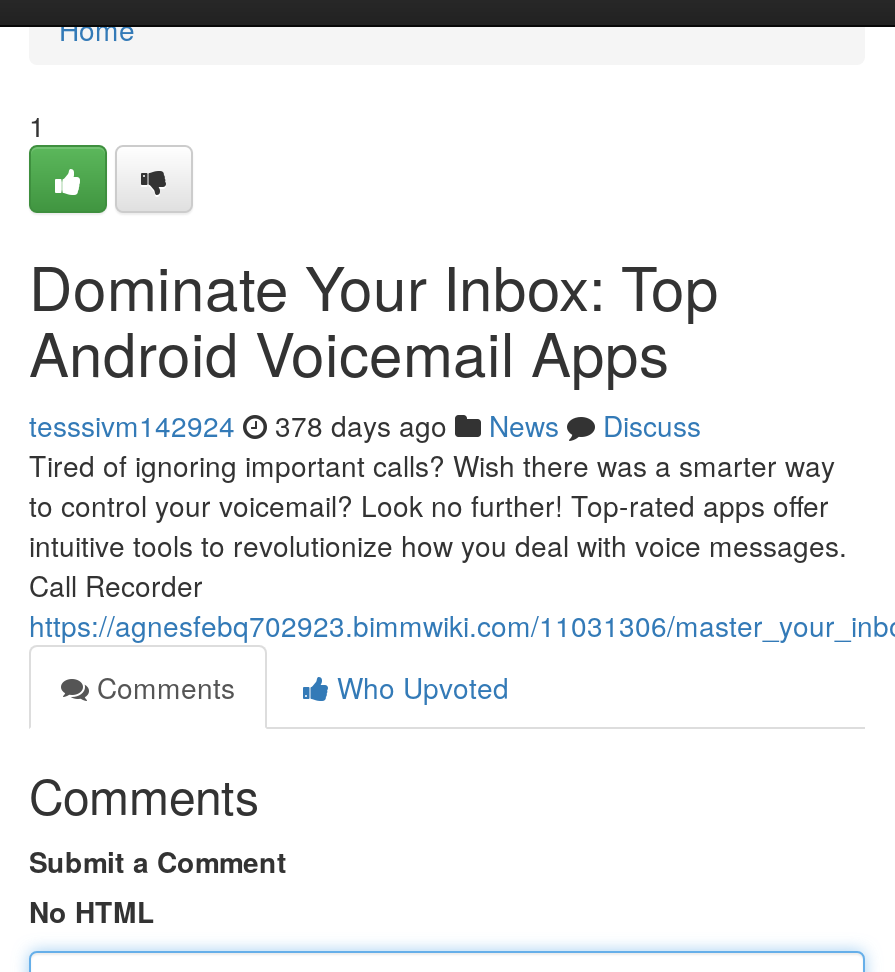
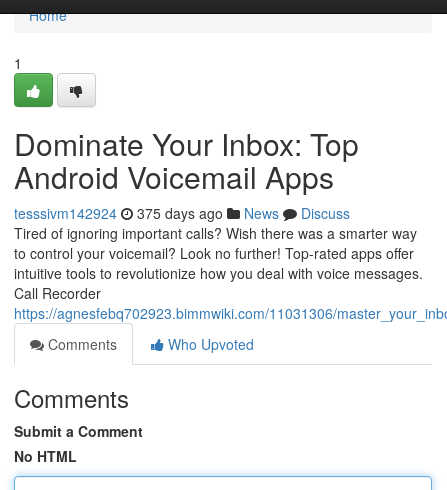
- tesssivm142924 378 days ago News Discuss
+ tesssivm142924 375 days ago News Discuss
